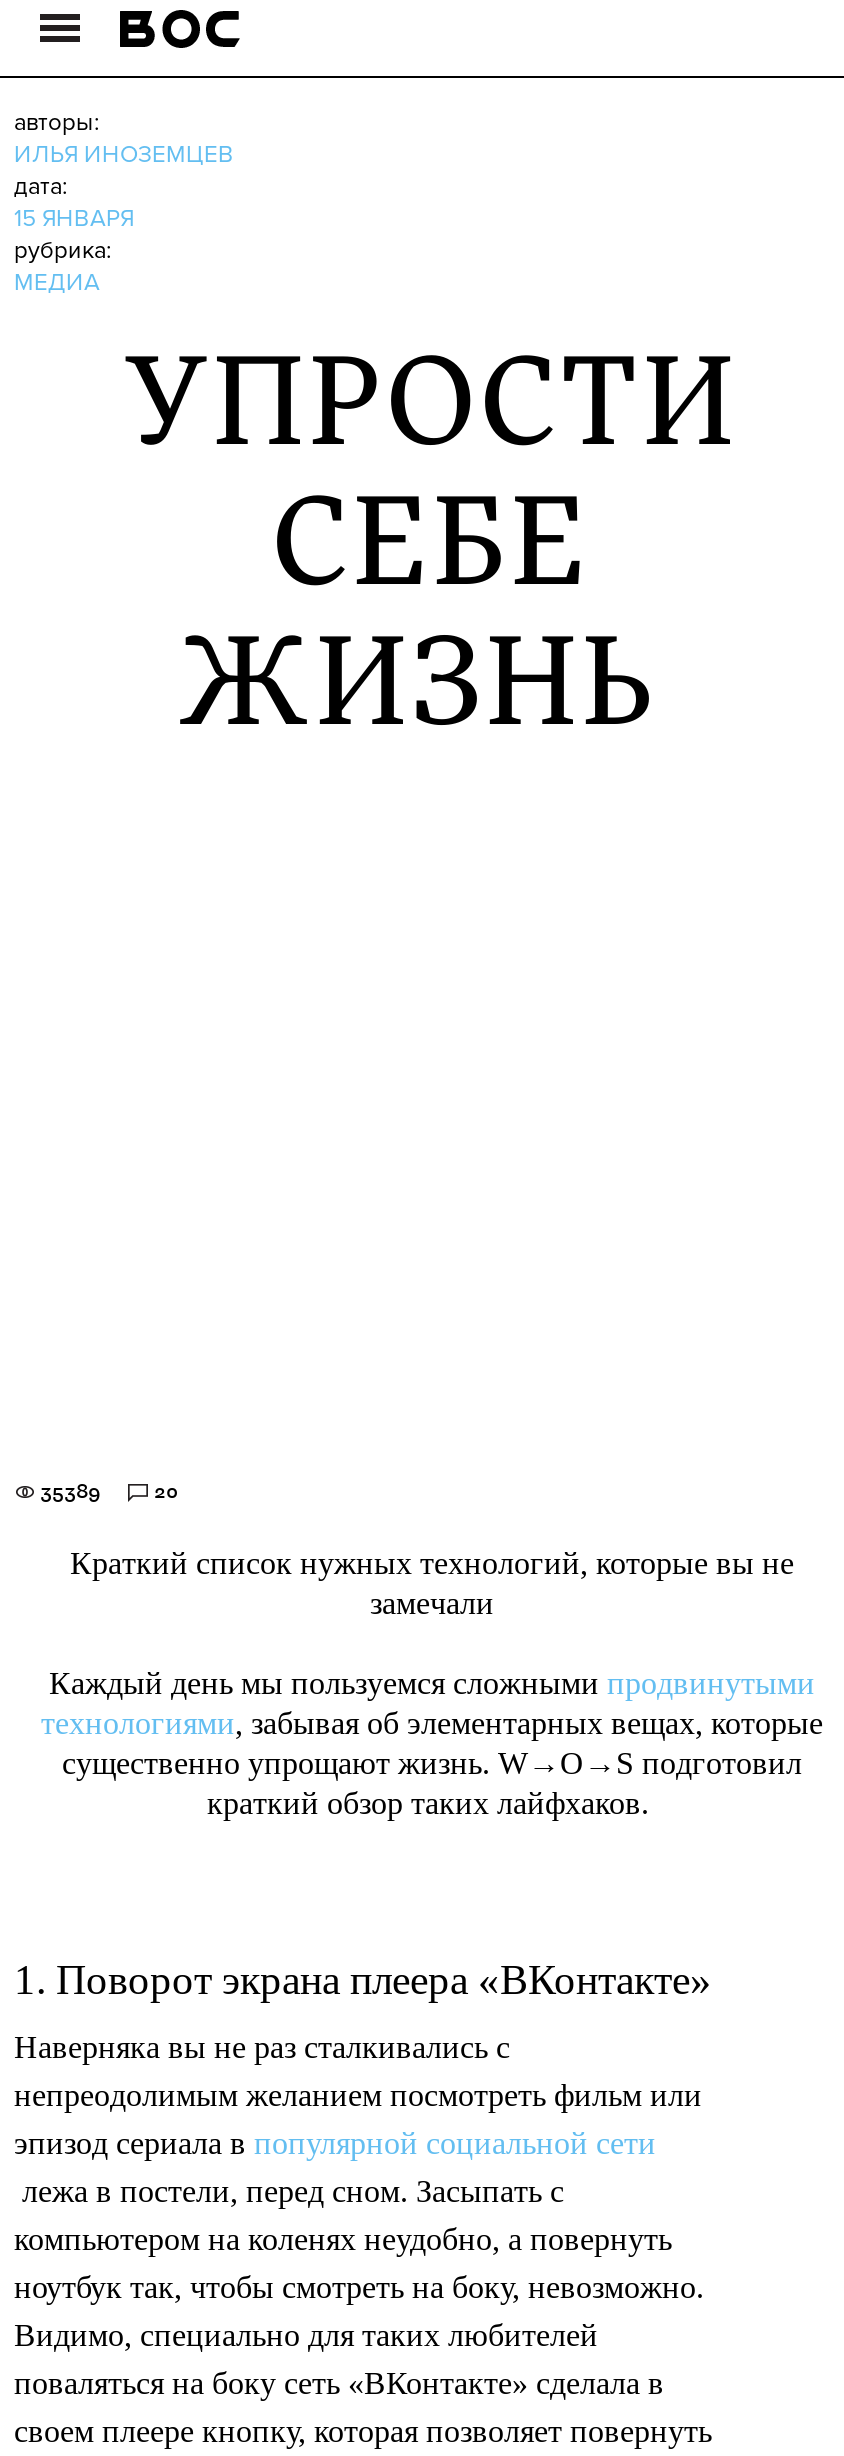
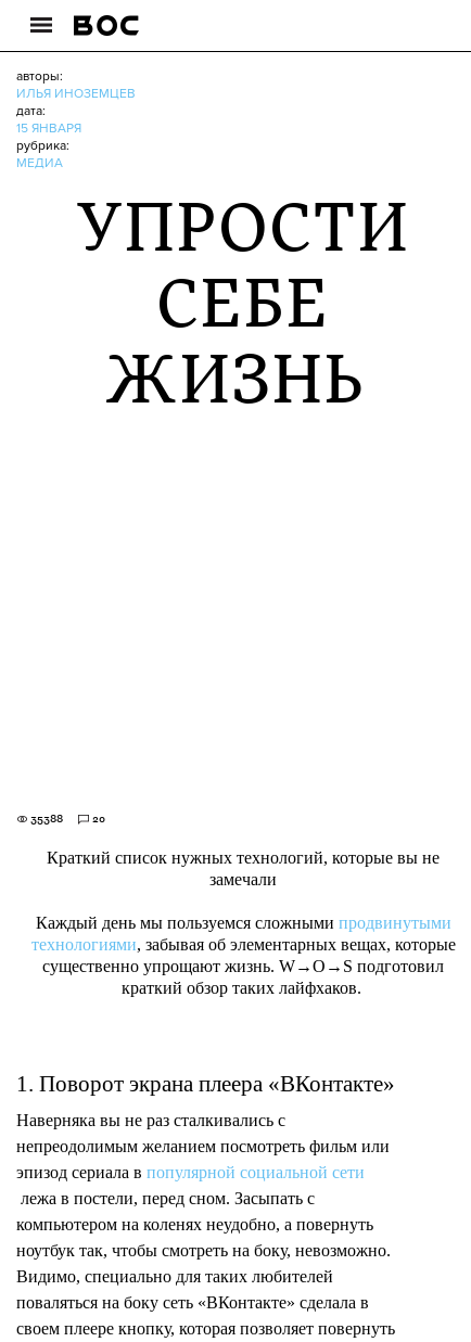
- 35389
+ 35388
